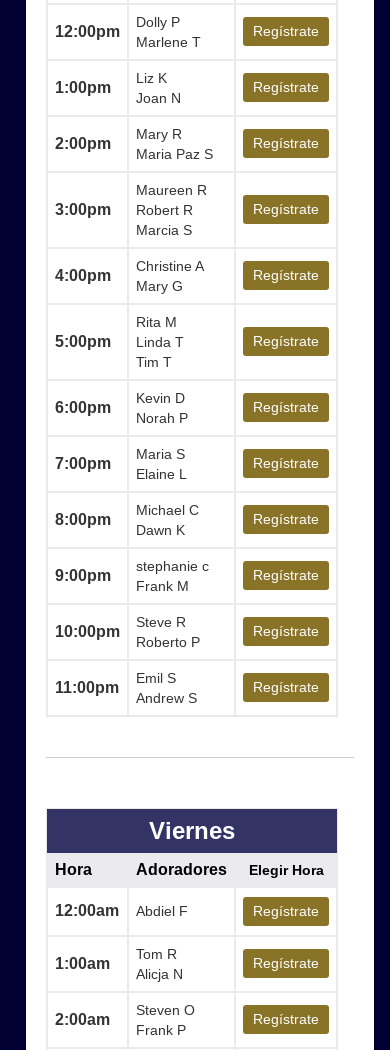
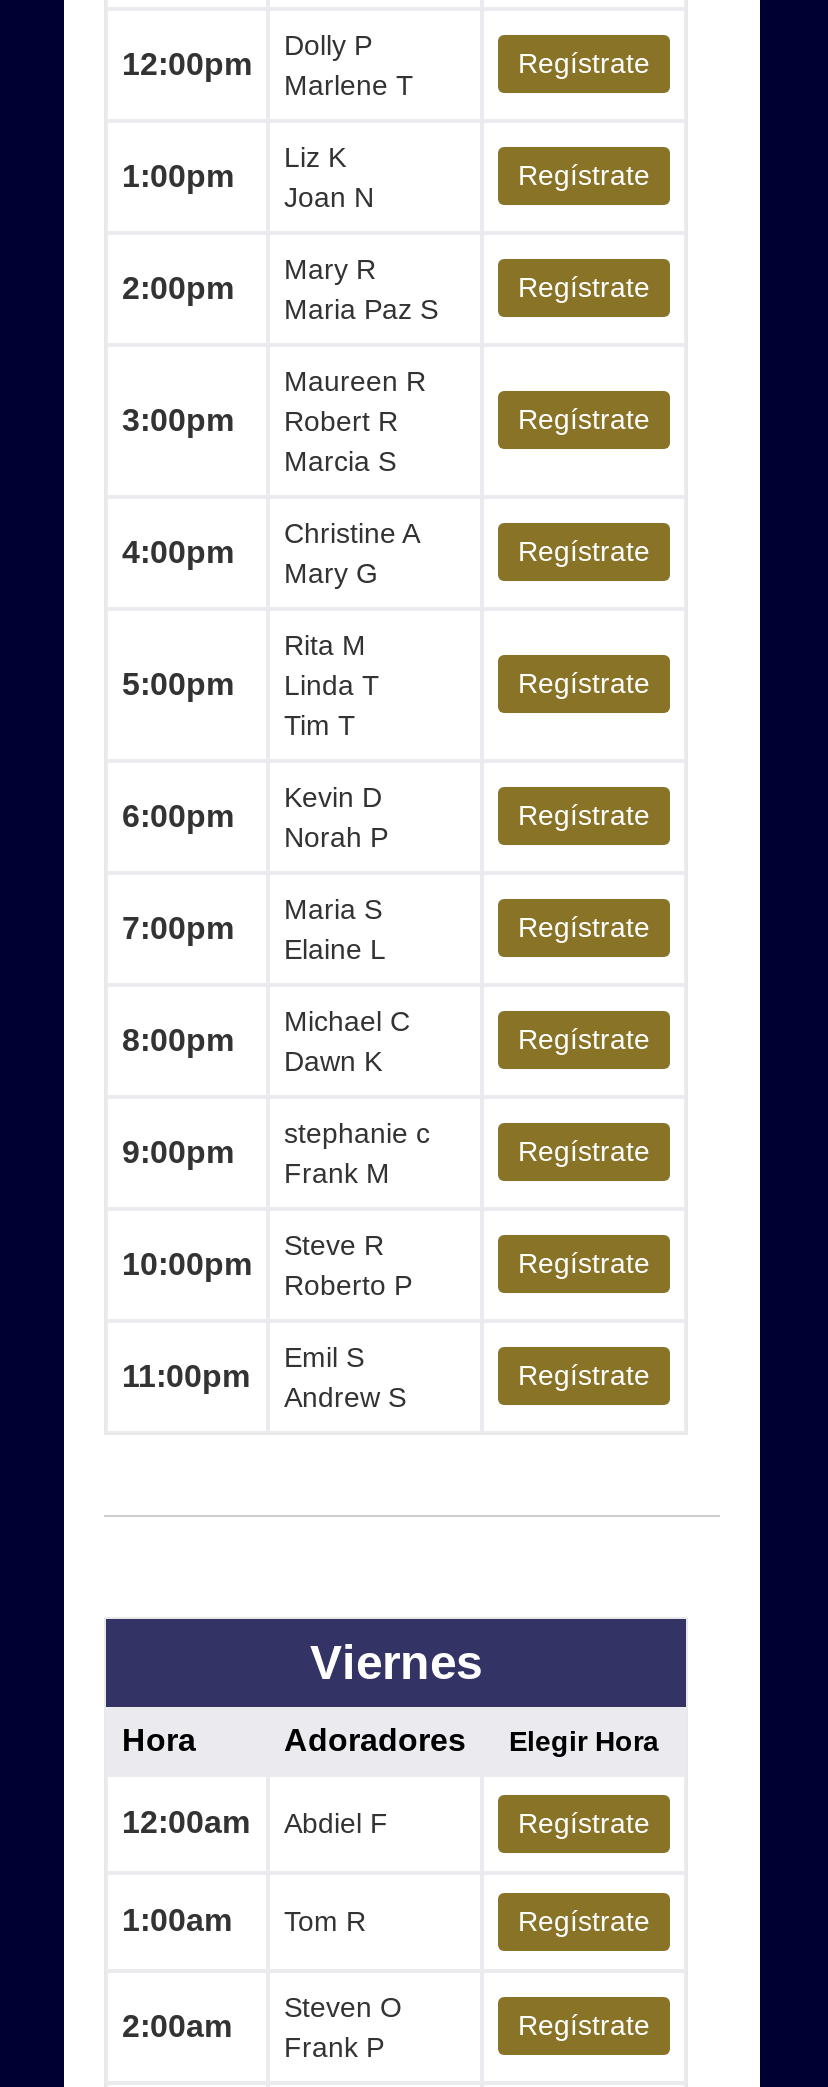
- Alicja N
